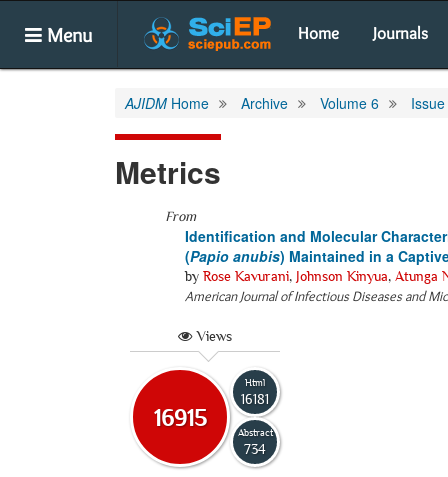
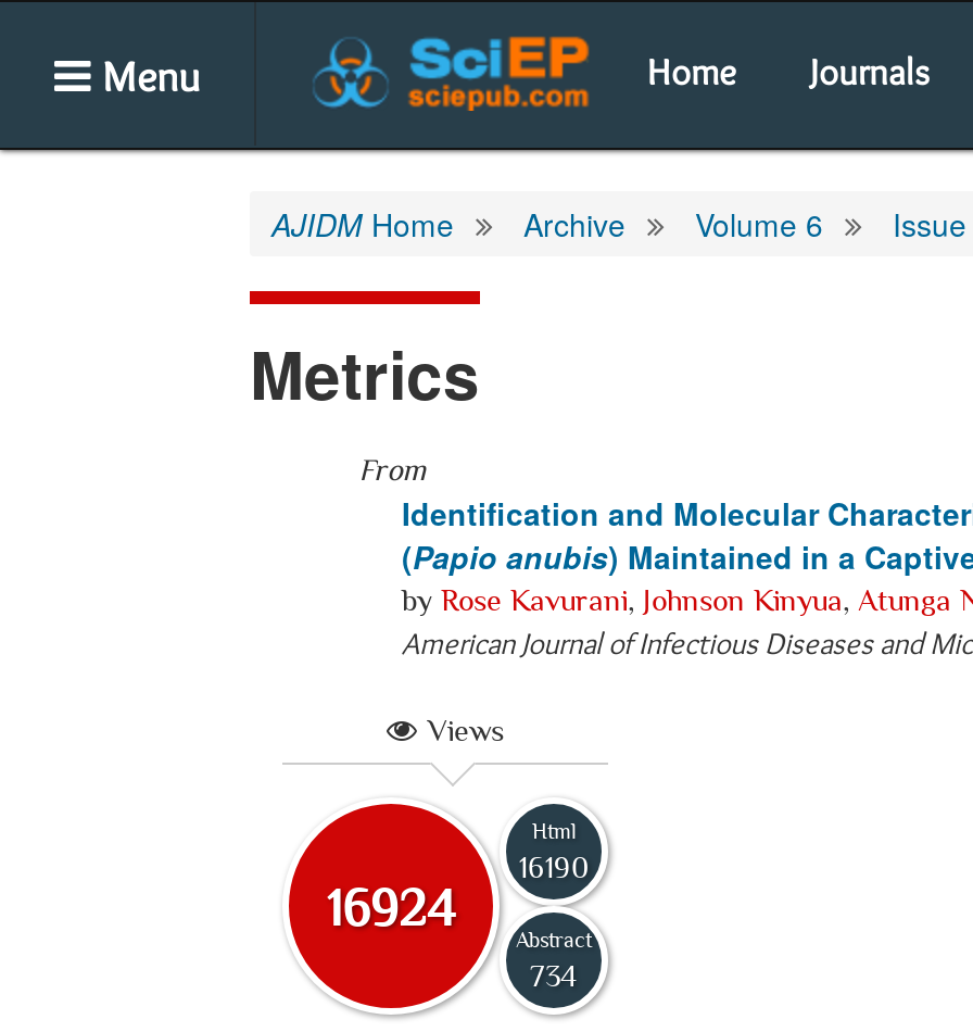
- 16181
+ 16190

- 16915
+ 16924
